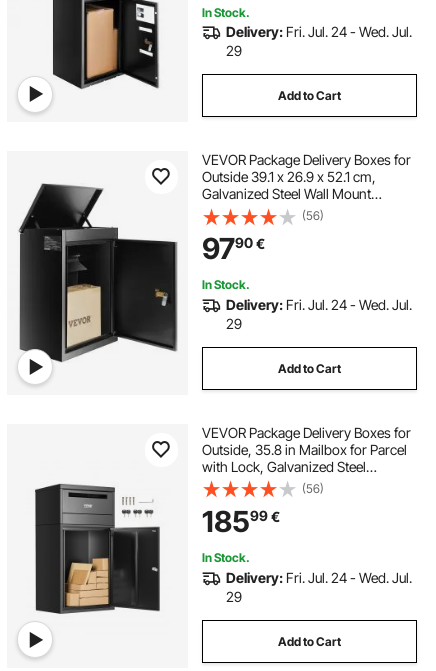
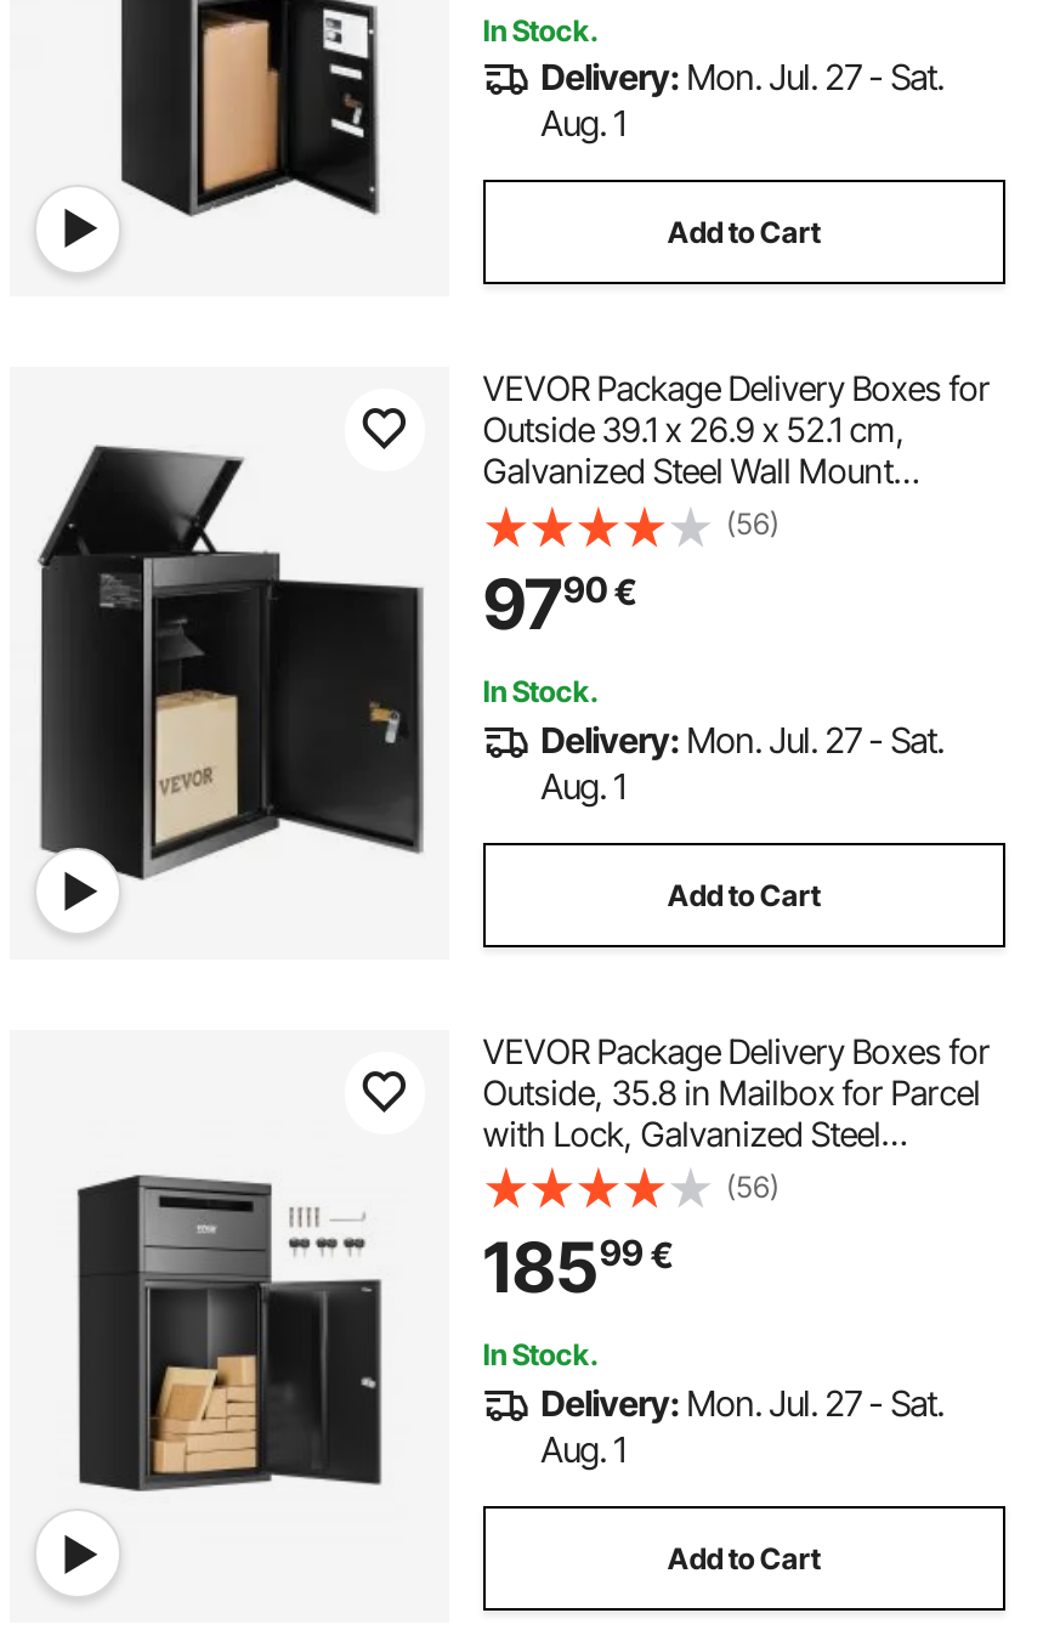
- Delivery: Fri. Jul. 24 - Wed. Jul.
- 29
+ Delivery: Mon. Jul. 27 - Sat.
+ Aug. 1

- Delivery: Fri. Jul. 24 - Wed. Jul.
- 29
+ Delivery: Mon. Jul. 27 - Sat.
+ Aug. 1

- Delivery: Fri. Jul. 24 - Wed. Jul.
- 29
+ Delivery: Mon. Jul. 27 - Sat.
+ Aug. 1
